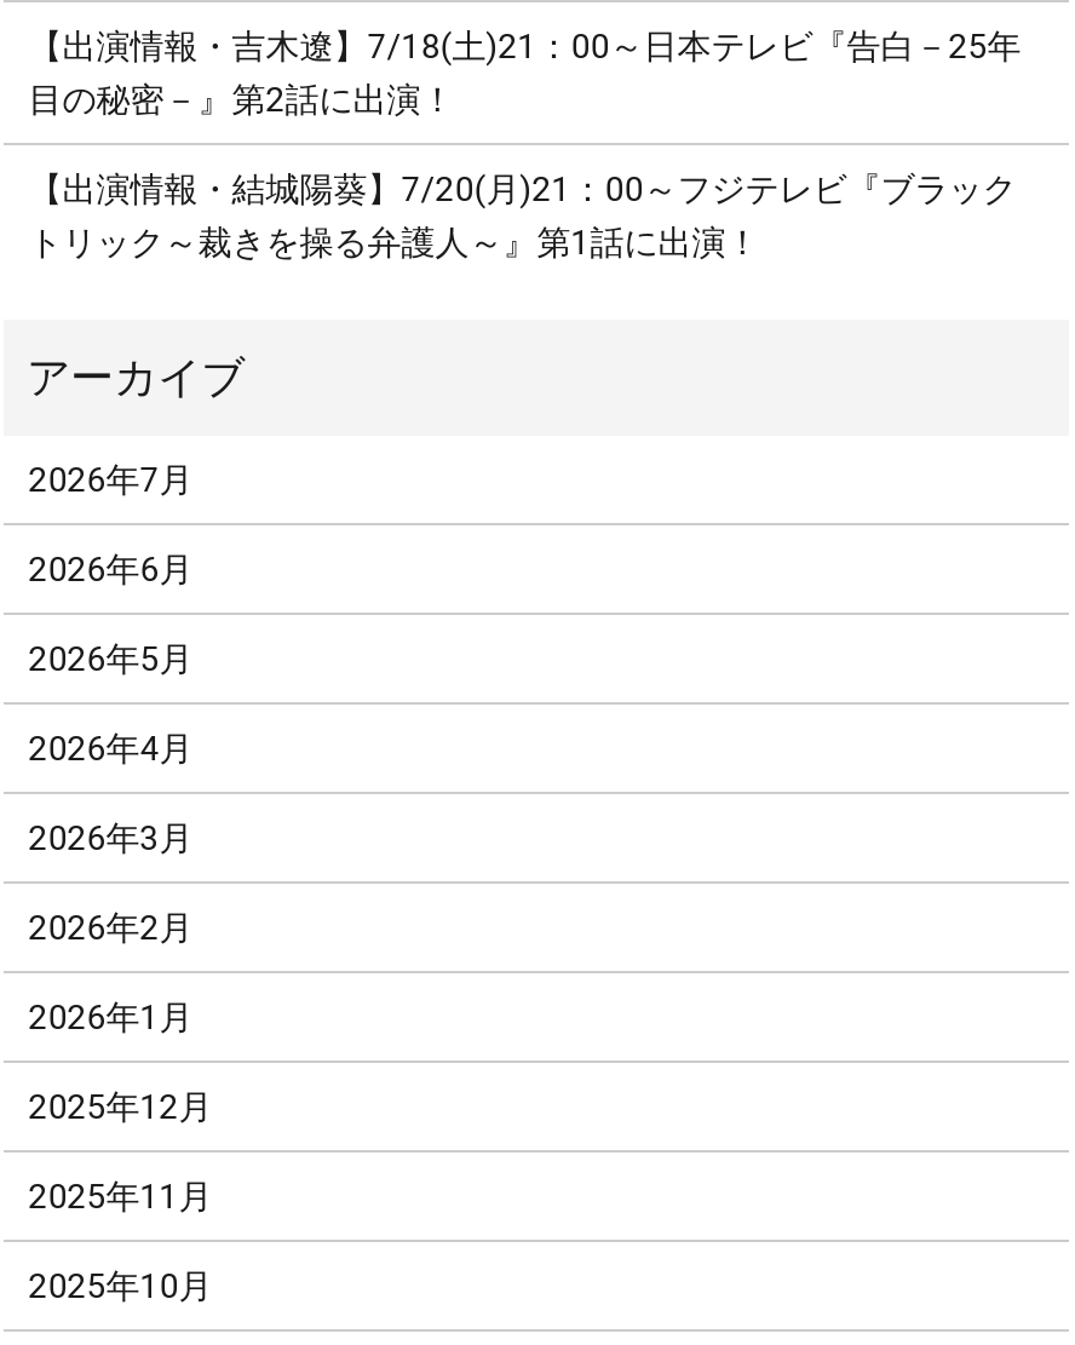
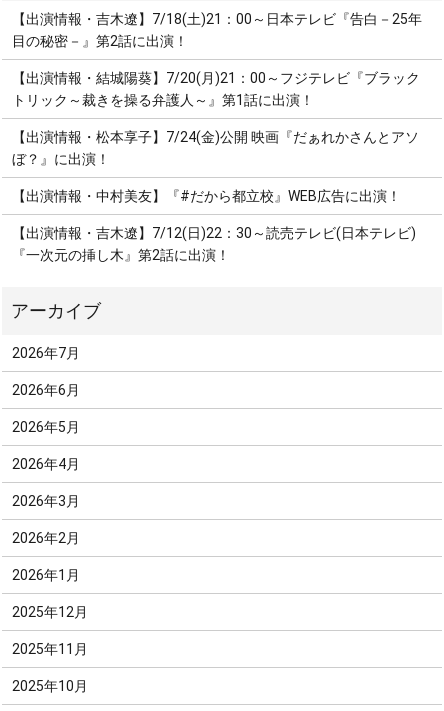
+ 【出演情報・松本享子】7/24(金)公開 映画『だぁれかさんとアソ
+ ぼ？』に出演！
+ 【出演情報・中村美友】『#だから都立校』WEB広告に出演！
+ 【出演情報・吉木遼】7/12(日)22：30～読売テレビ(日本テレビ)
+ 『一次元の挿し木』第2話に出演！
